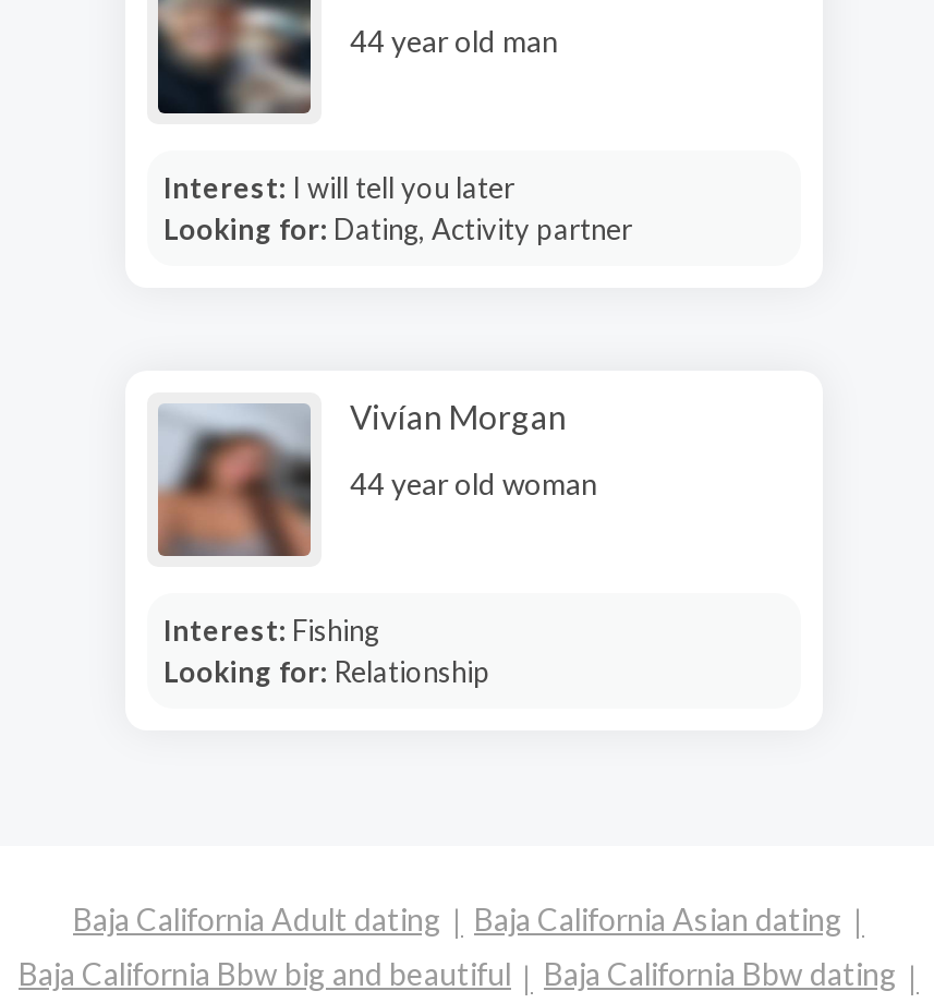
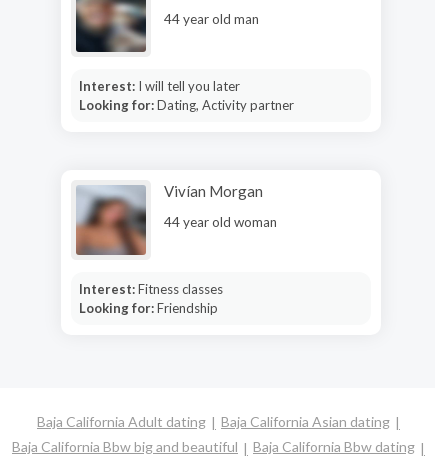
- Interest: Fishing
- Looking for: Relationship
+ Interest: Fitness classes
+ Looking for: Friendship
